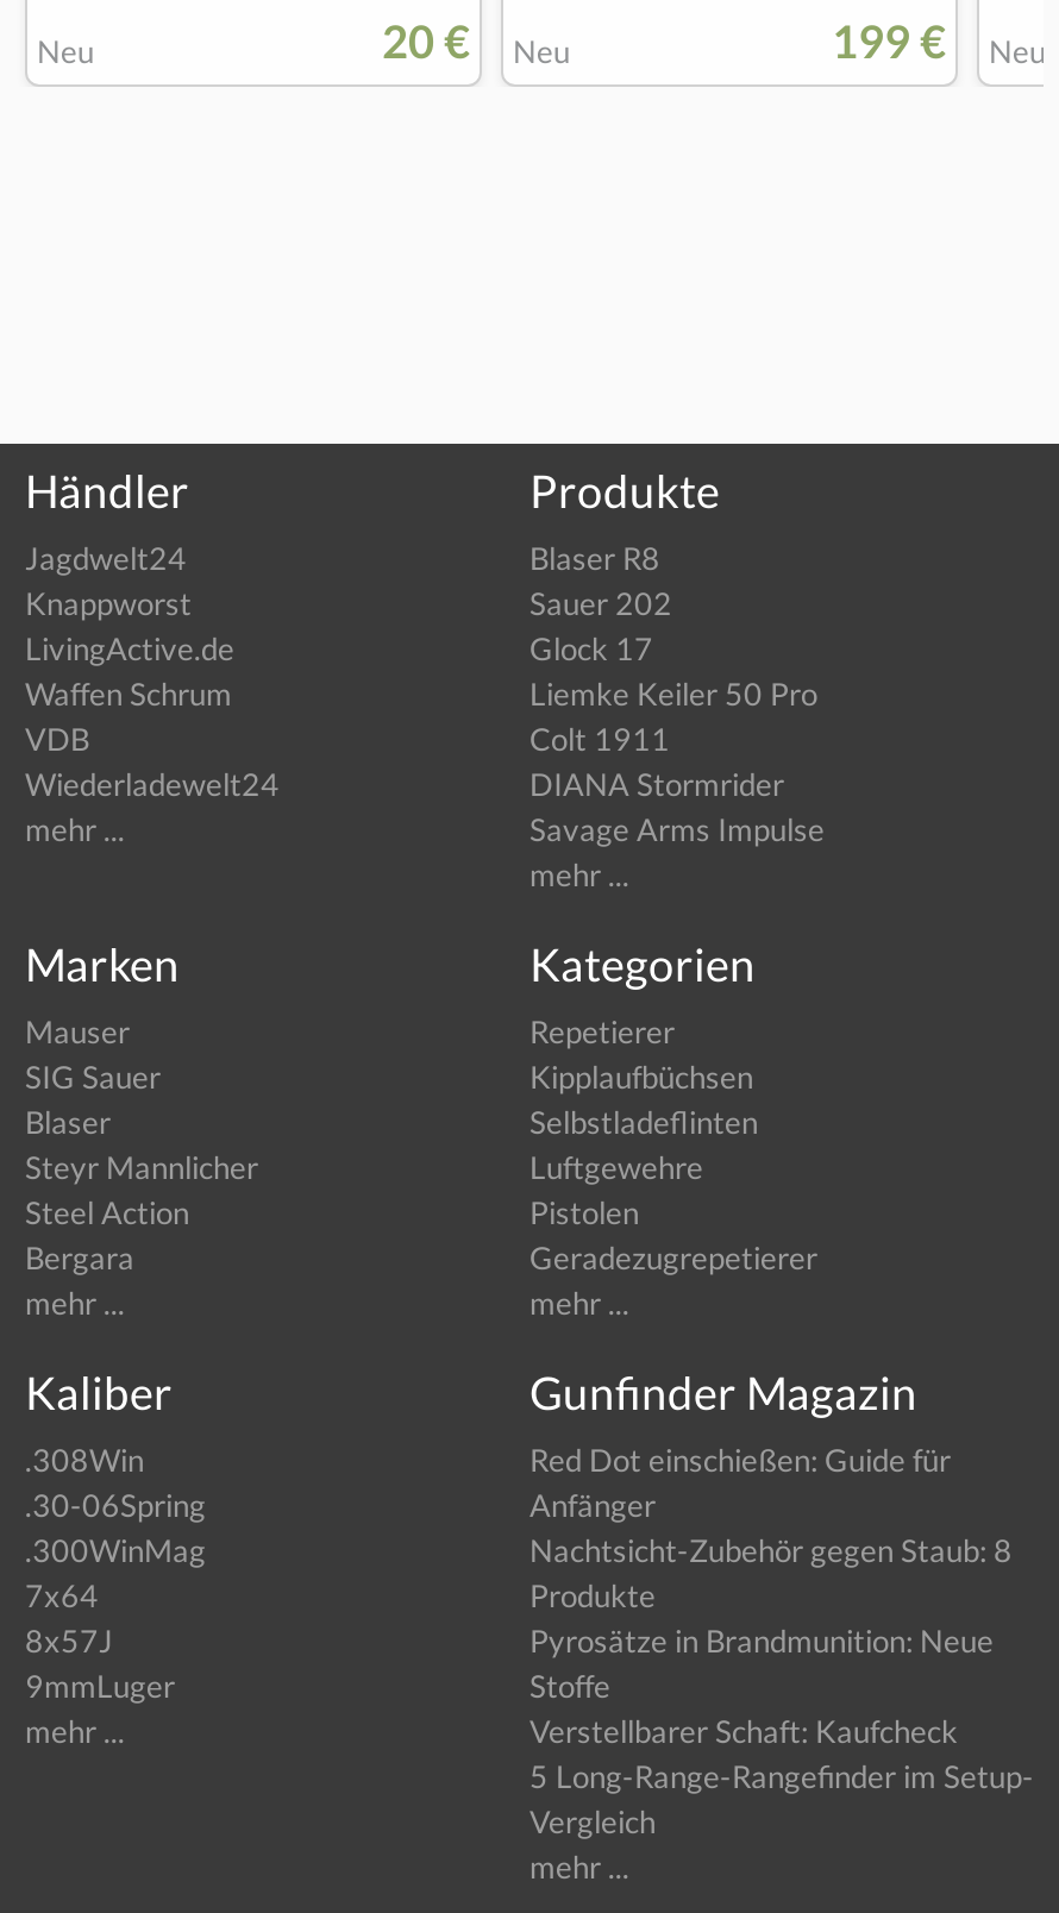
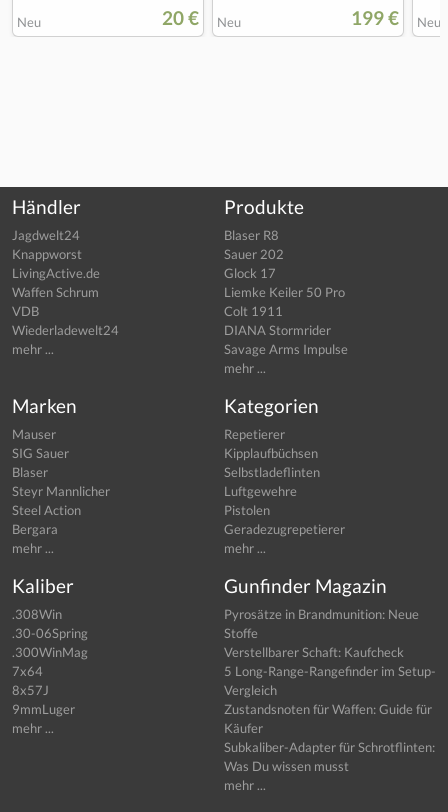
- Red Dot einschießen: Guide für
- Anfänger
- Nachtsicht-Zubehör gegen Staub: 8
- Produkte

moved up: Pyrosätze in Brandmunition: Neue | Stoffe | Verstellbarer Schaft: Kaufcheck | 5 Long-Range-Rangefinder im Setup- | Vergleich

+ Zustandsnoten für Waffen: Guide für
+ Käufer
+ Subkaliber-Adapter für Schrotflinten:
+ Was Du wissen musst
